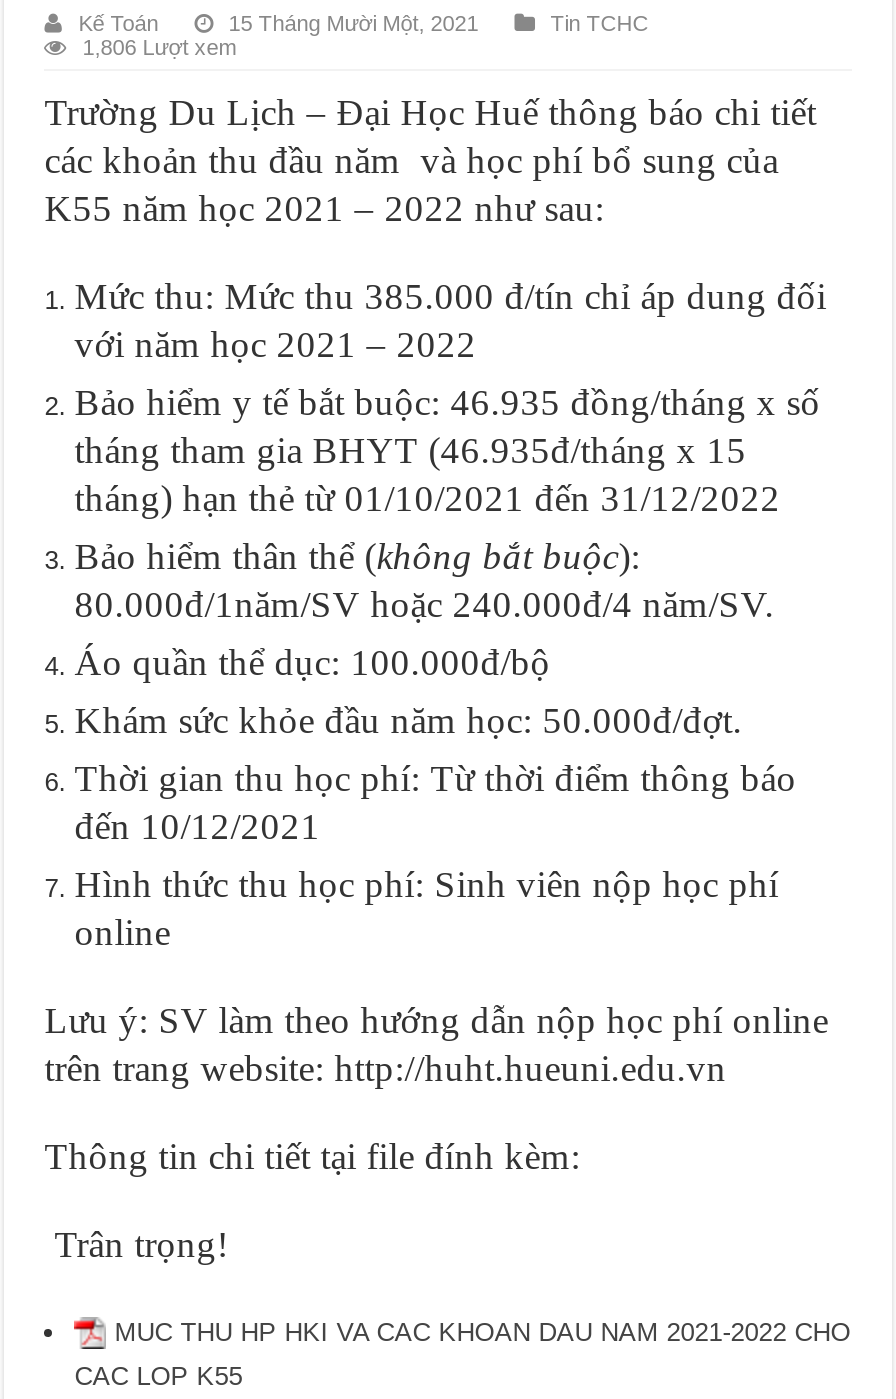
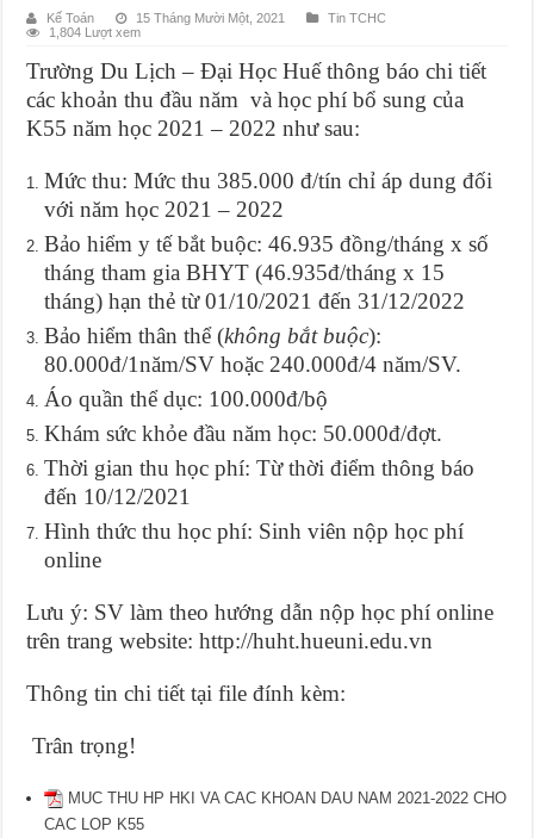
- 1,806 Lượt xem
+ 1,804 Lượt xem
